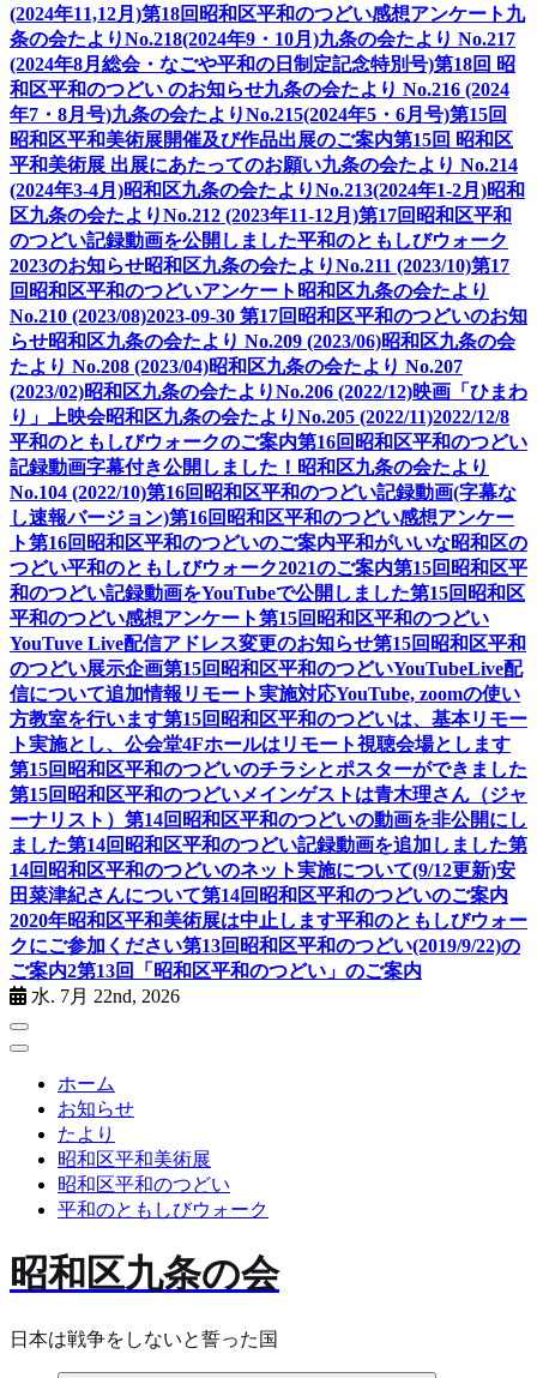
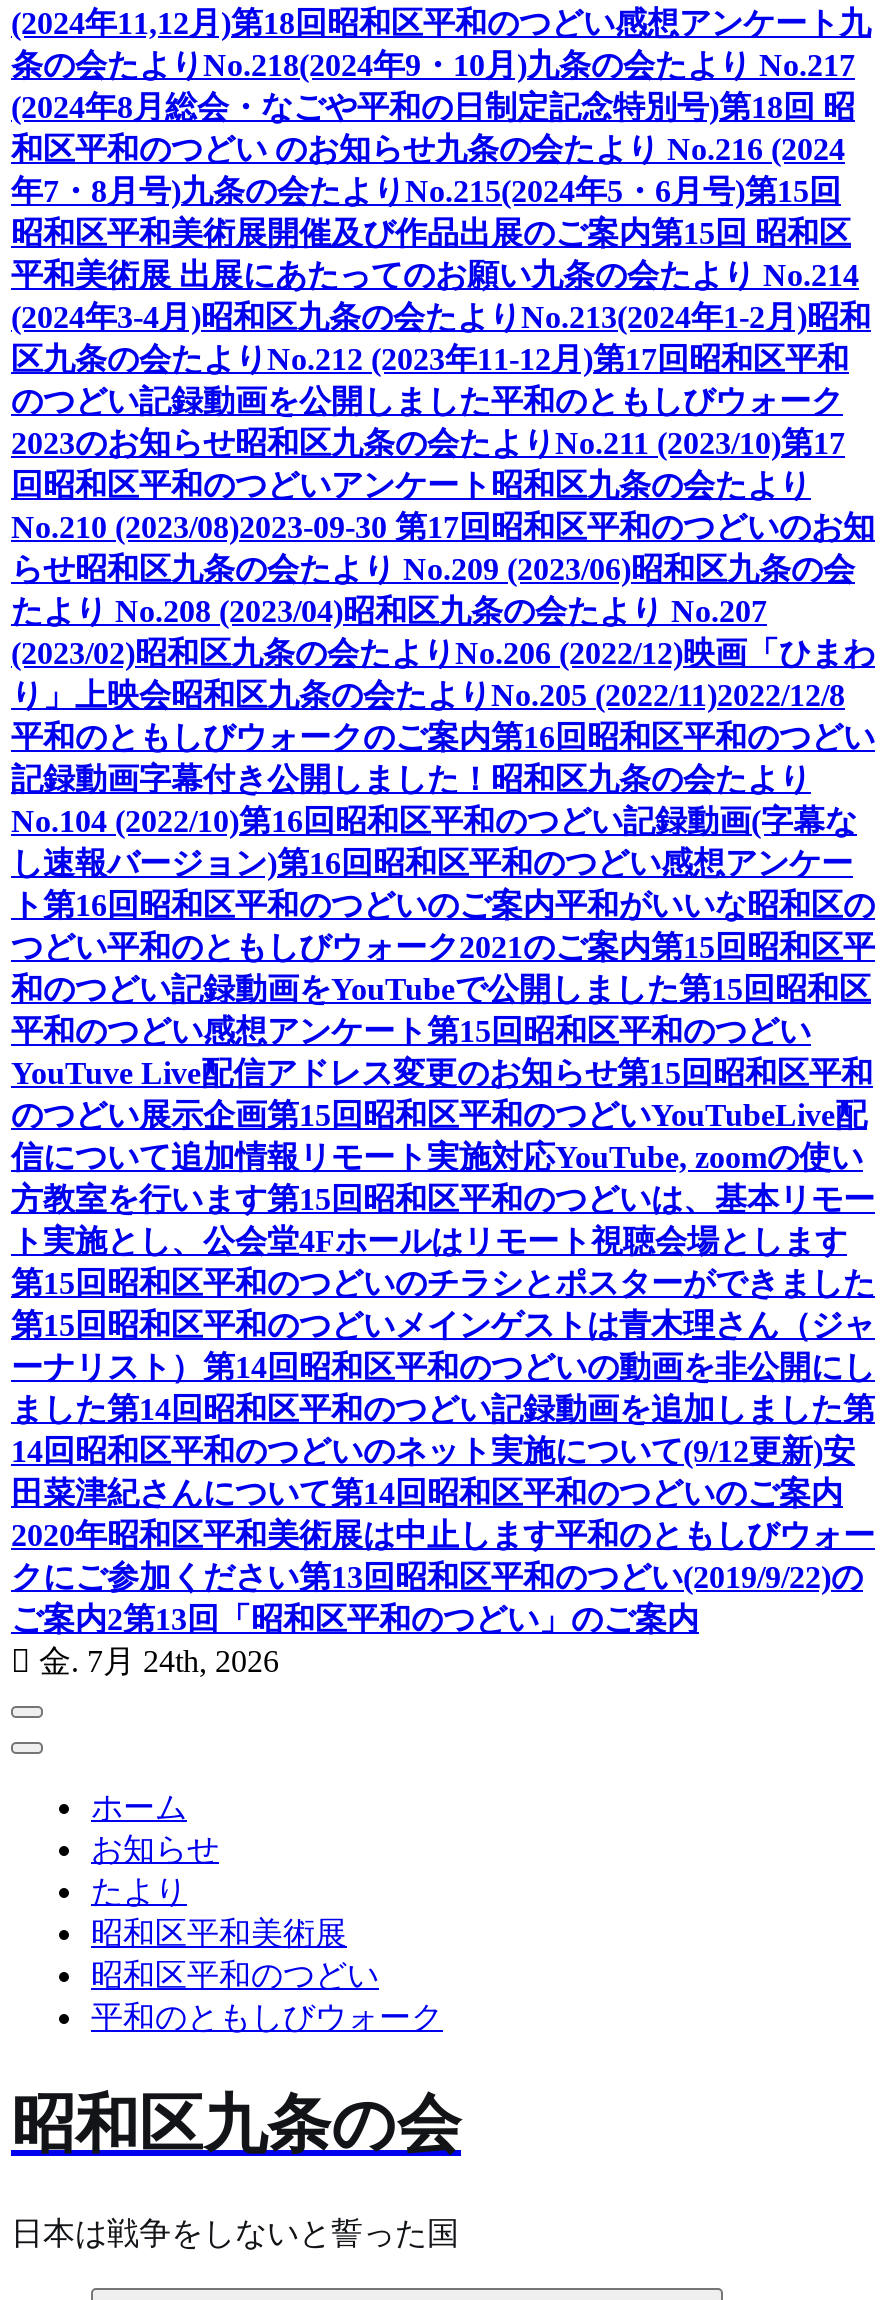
- 水. 7月 22nd, 2026
+ 金. 7月 24th, 2026
